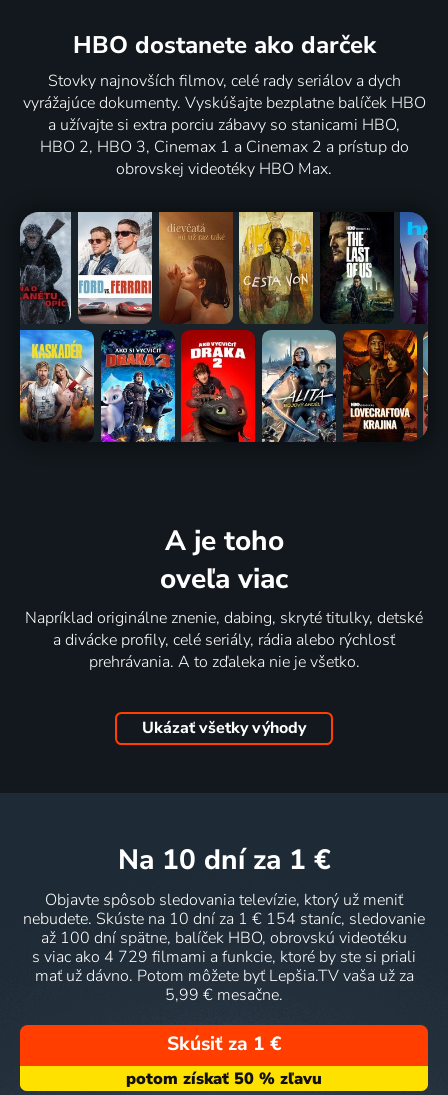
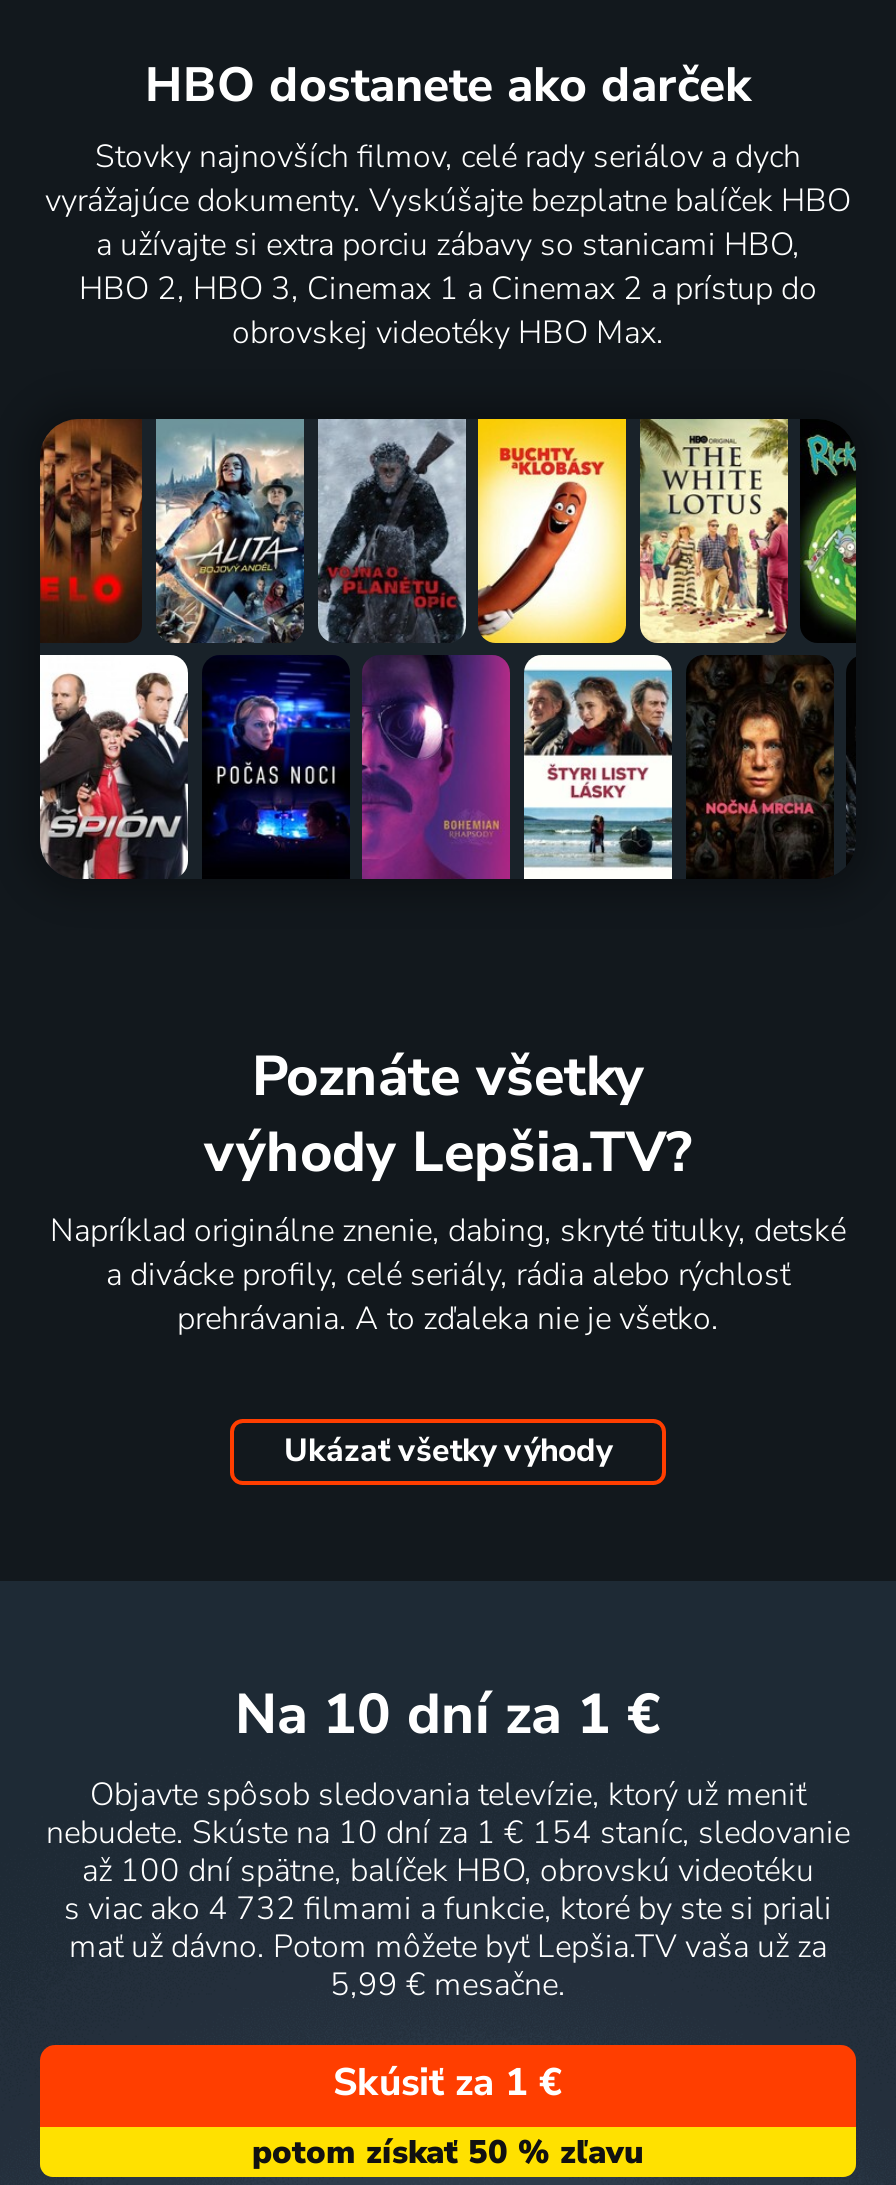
- [image]
+ [image]

- A je toho
- oveľa viac
+ Poznáte všetky
+ výhody Lepšia.TV?

- s viac ako 4 729 filmami a funkcie, ktoré by ste si priali
+ s viac ako 4 732 filmami a funkcie, ktoré by ste si priali
